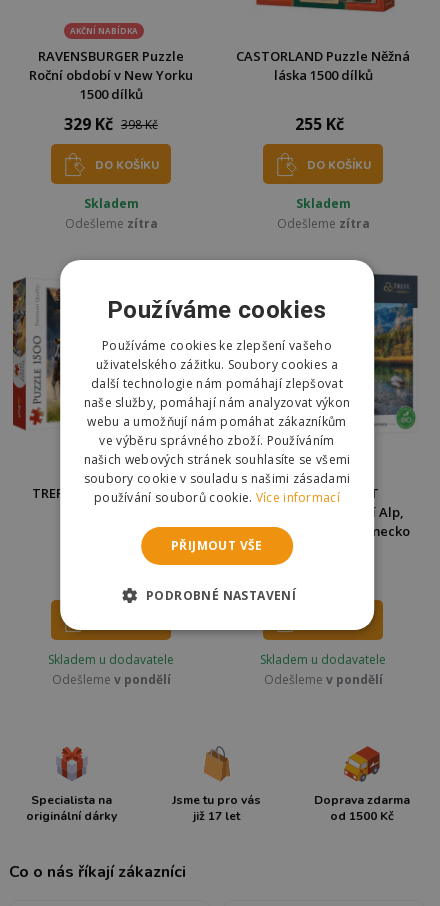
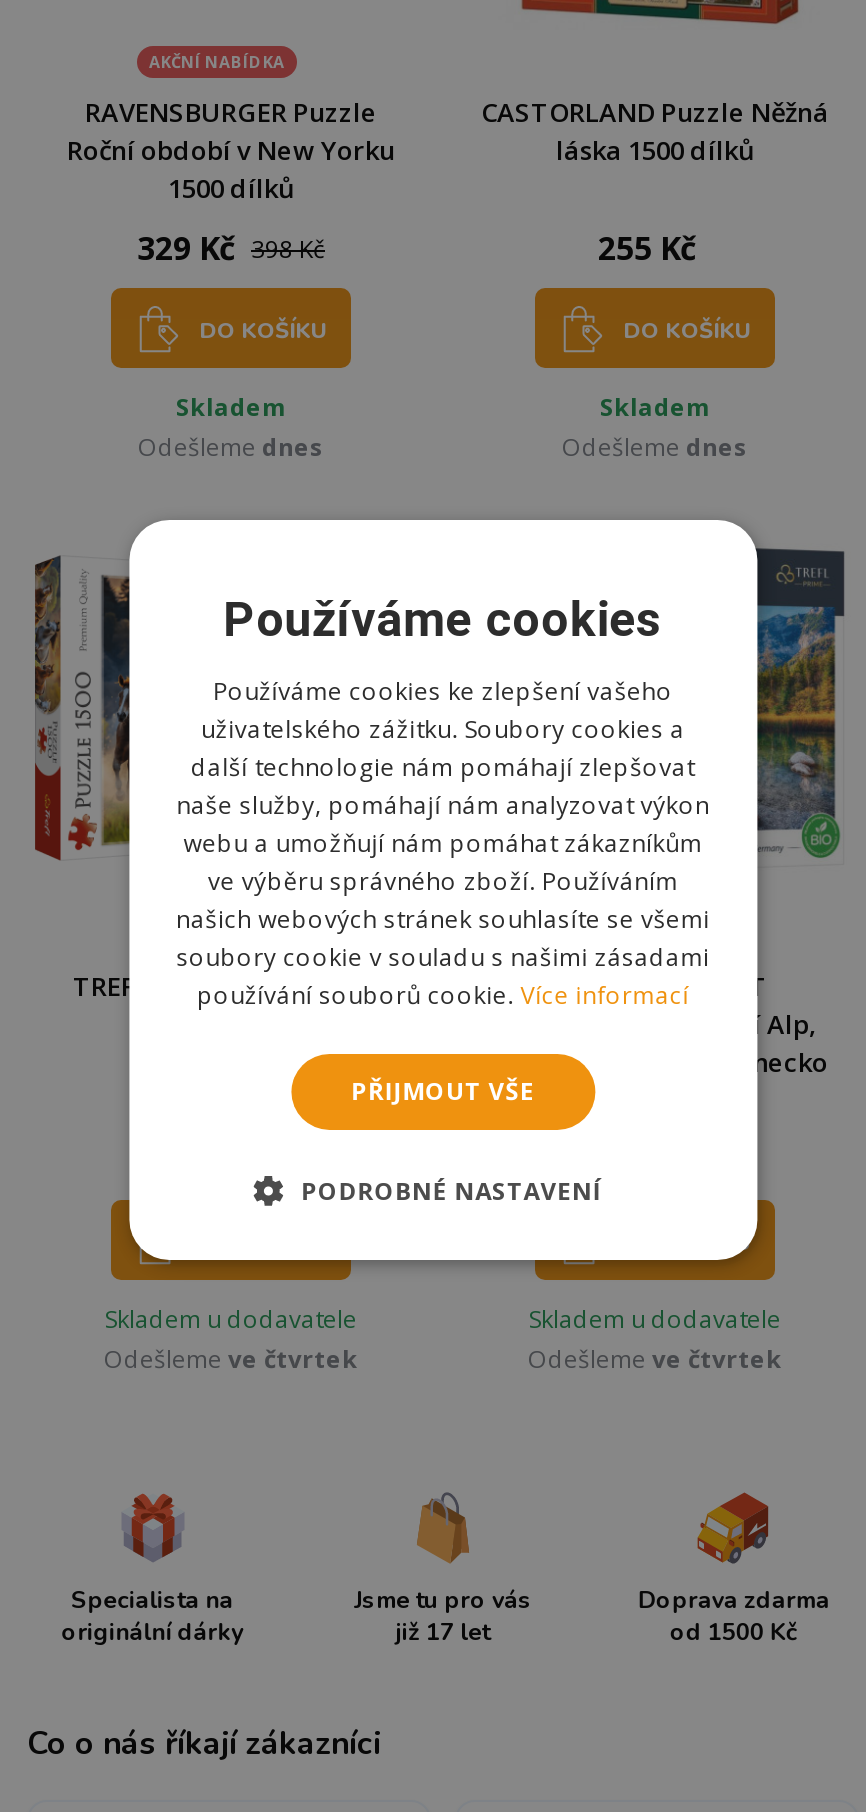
- Odešleme zítra
+ Odešleme dnes

- Odešleme zítra
+ Odešleme dnes

- Odešleme v pondělí
+ Odešleme ve čtvrtek

- Odešleme v pondělí
+ Odešleme ve čtvrtek
